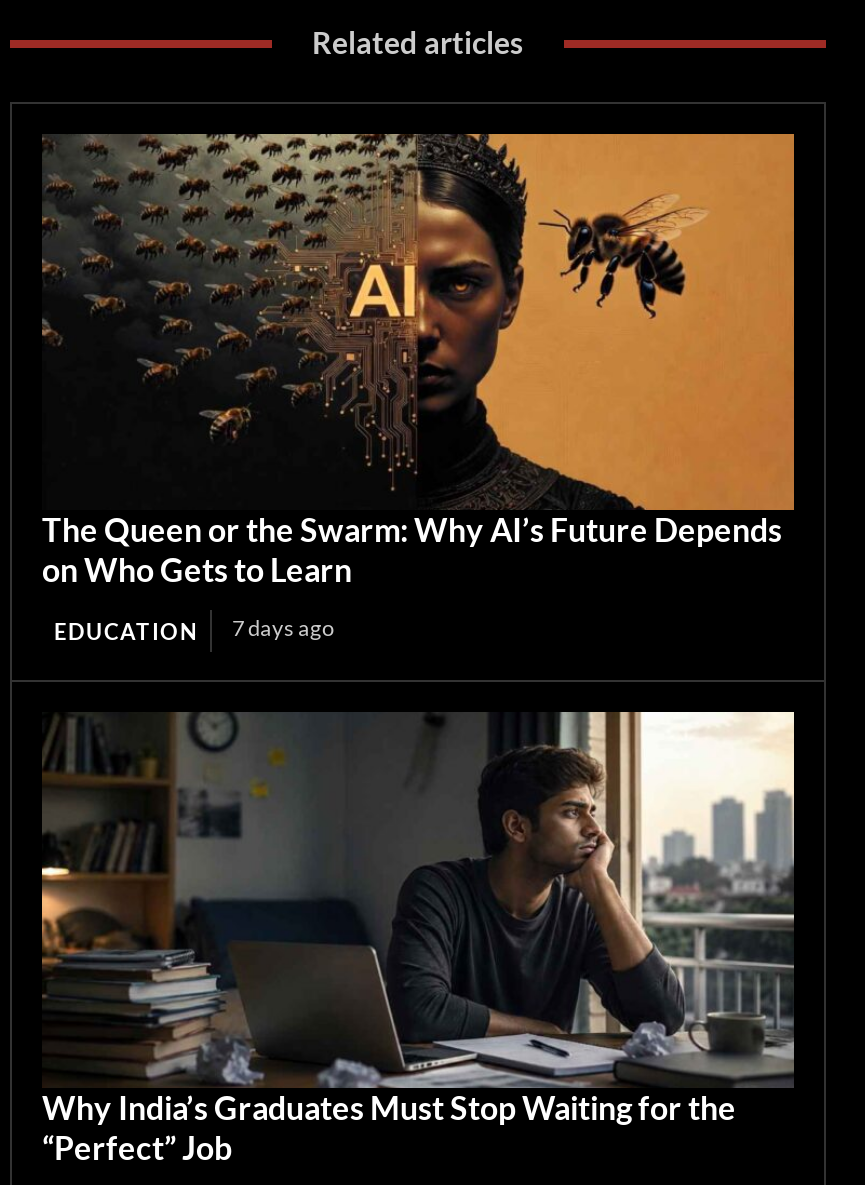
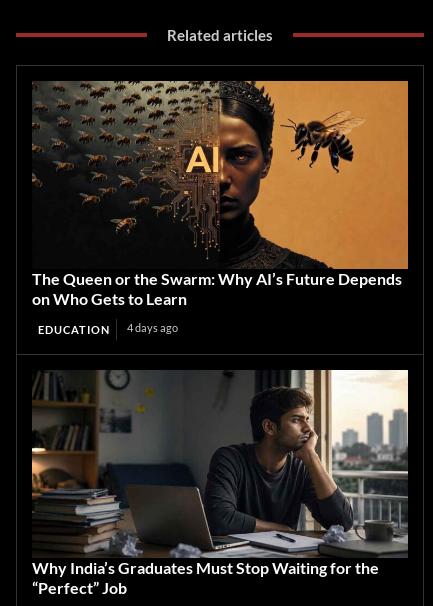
- EDUCATION 7 days ago
+ EDUCATION 4 days ago
